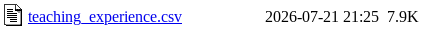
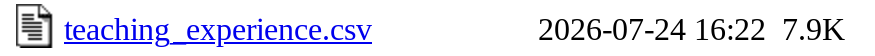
- 2026-07-21 21:25 7.9K
+ 2026-07-24 16:22 7.9K
